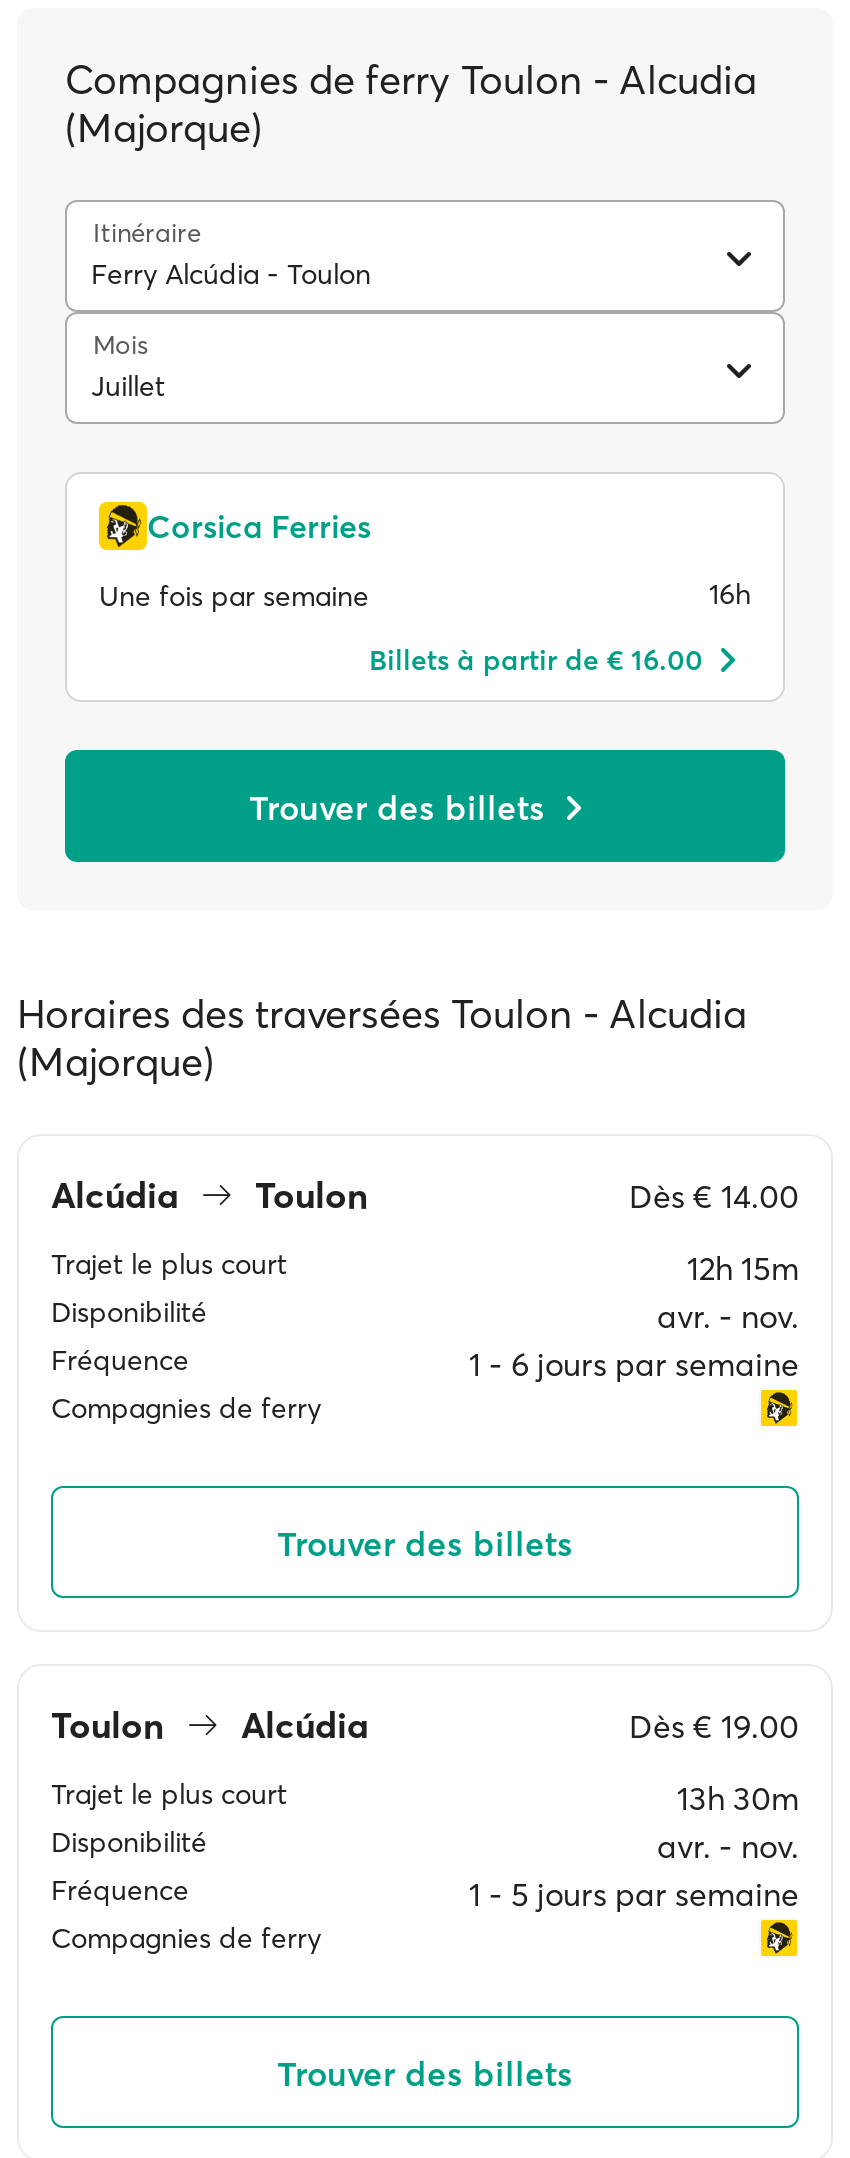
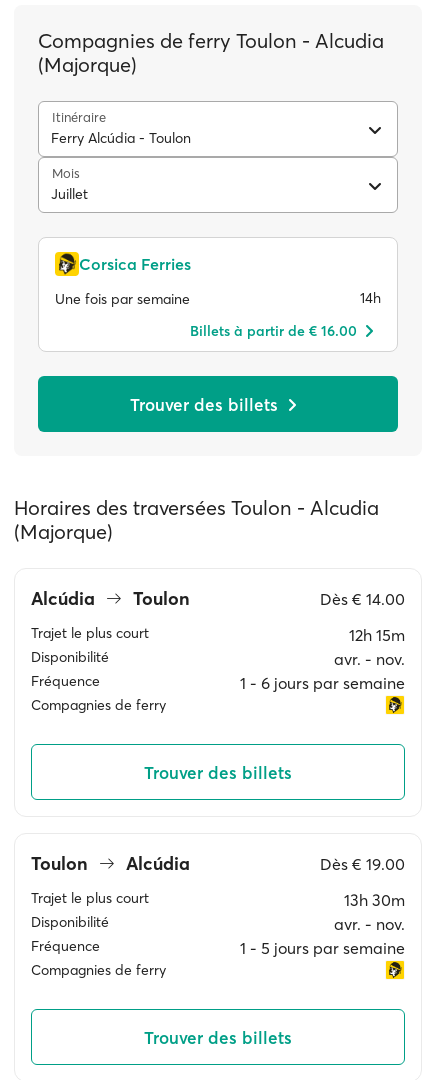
- 16h
+ 14h
